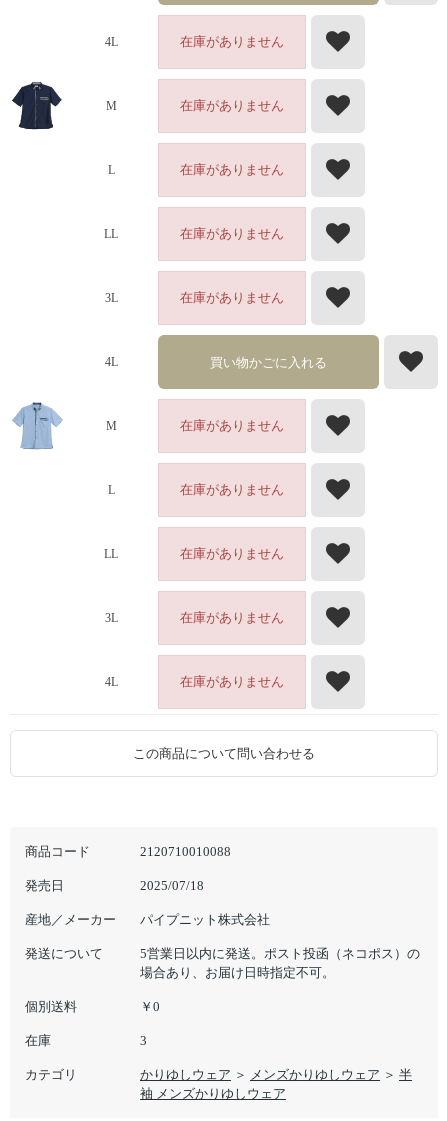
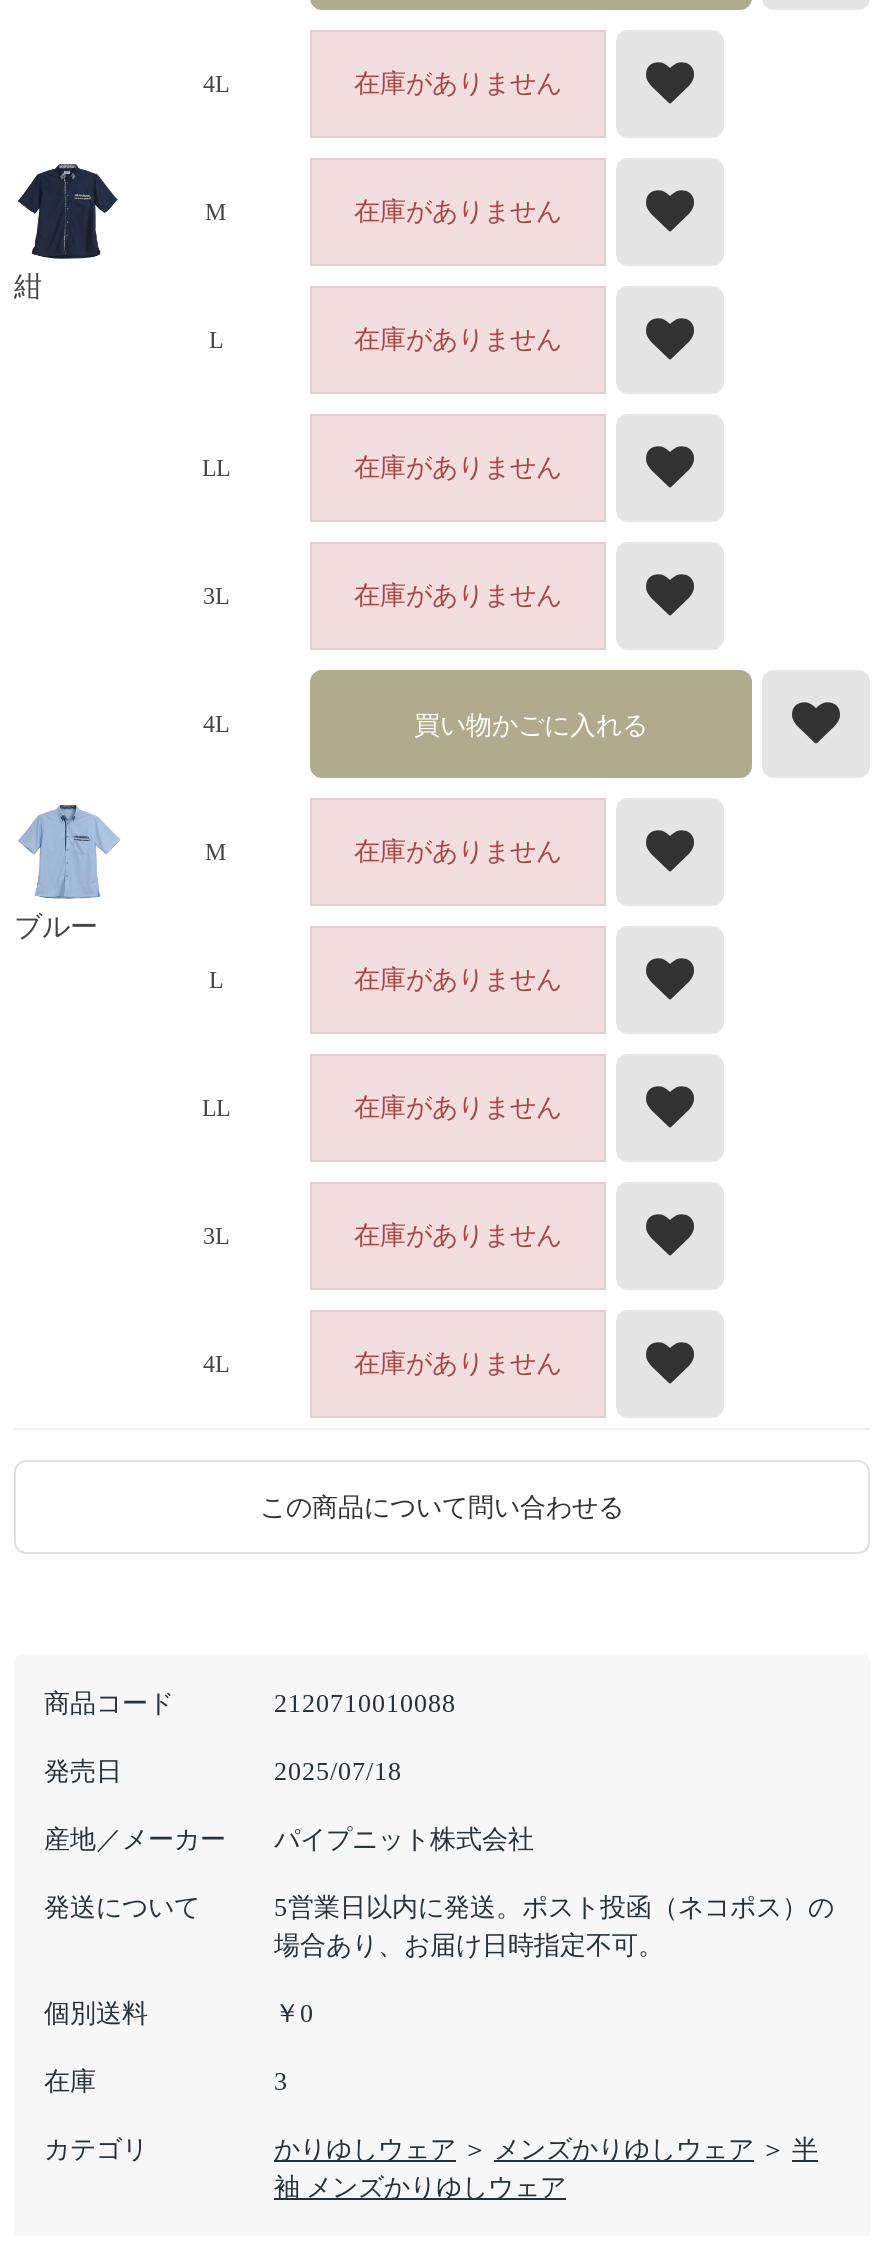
+ 紺

+ ブルー
